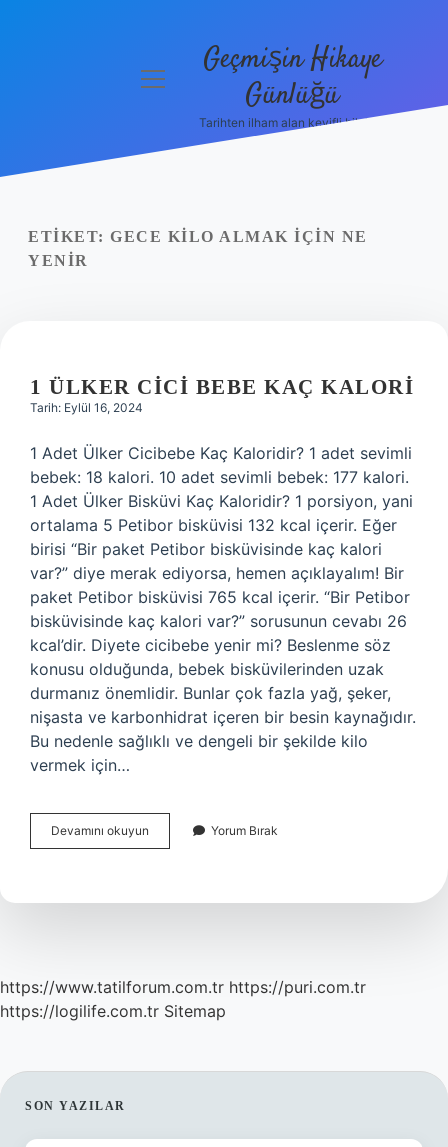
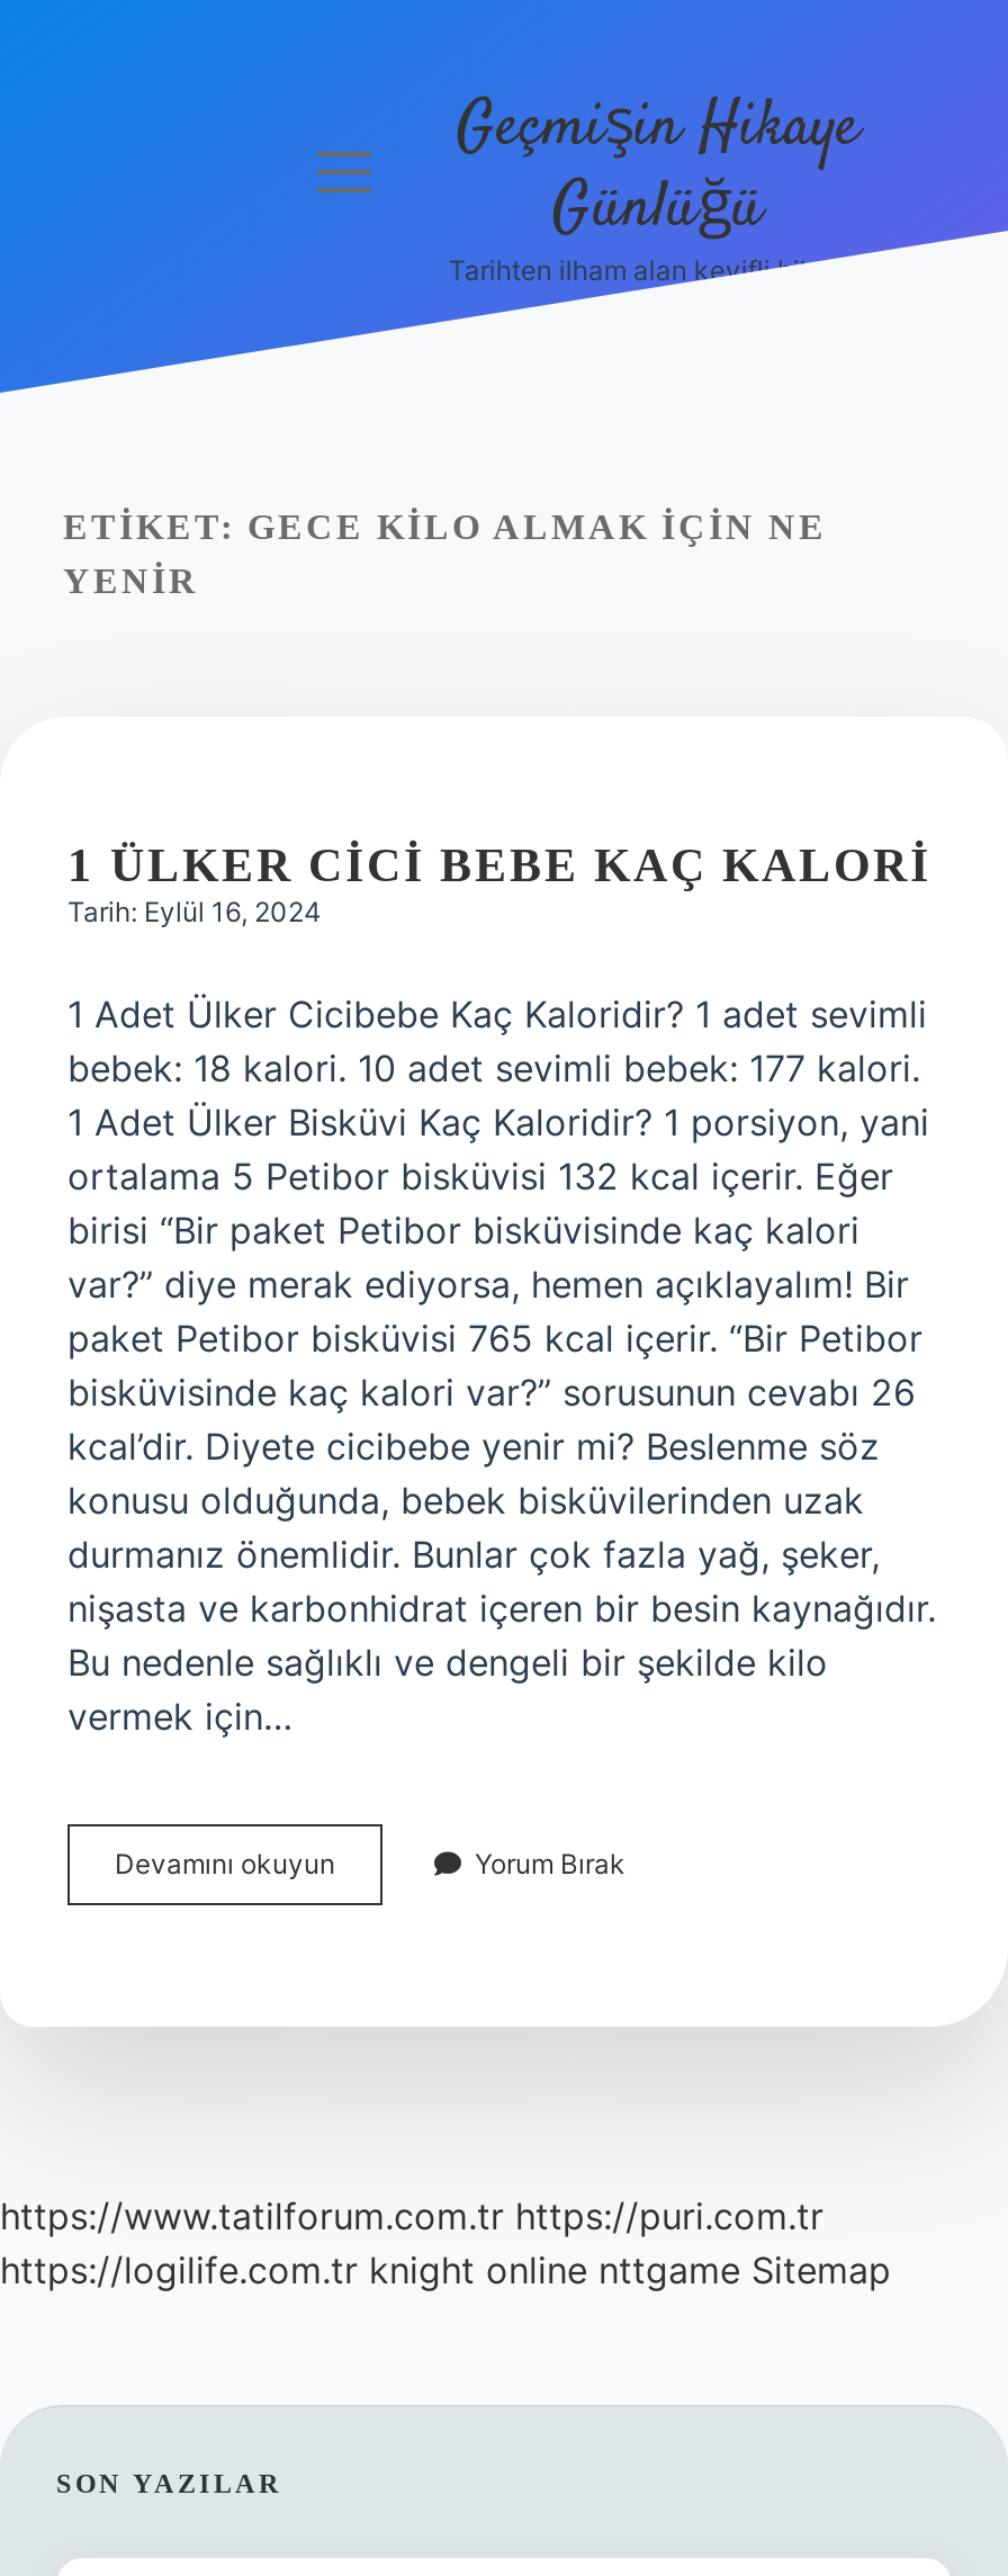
- https://logilife.com.tr Sitemap
+ https://logilife.com.tr knight online nttgame Sitemap
